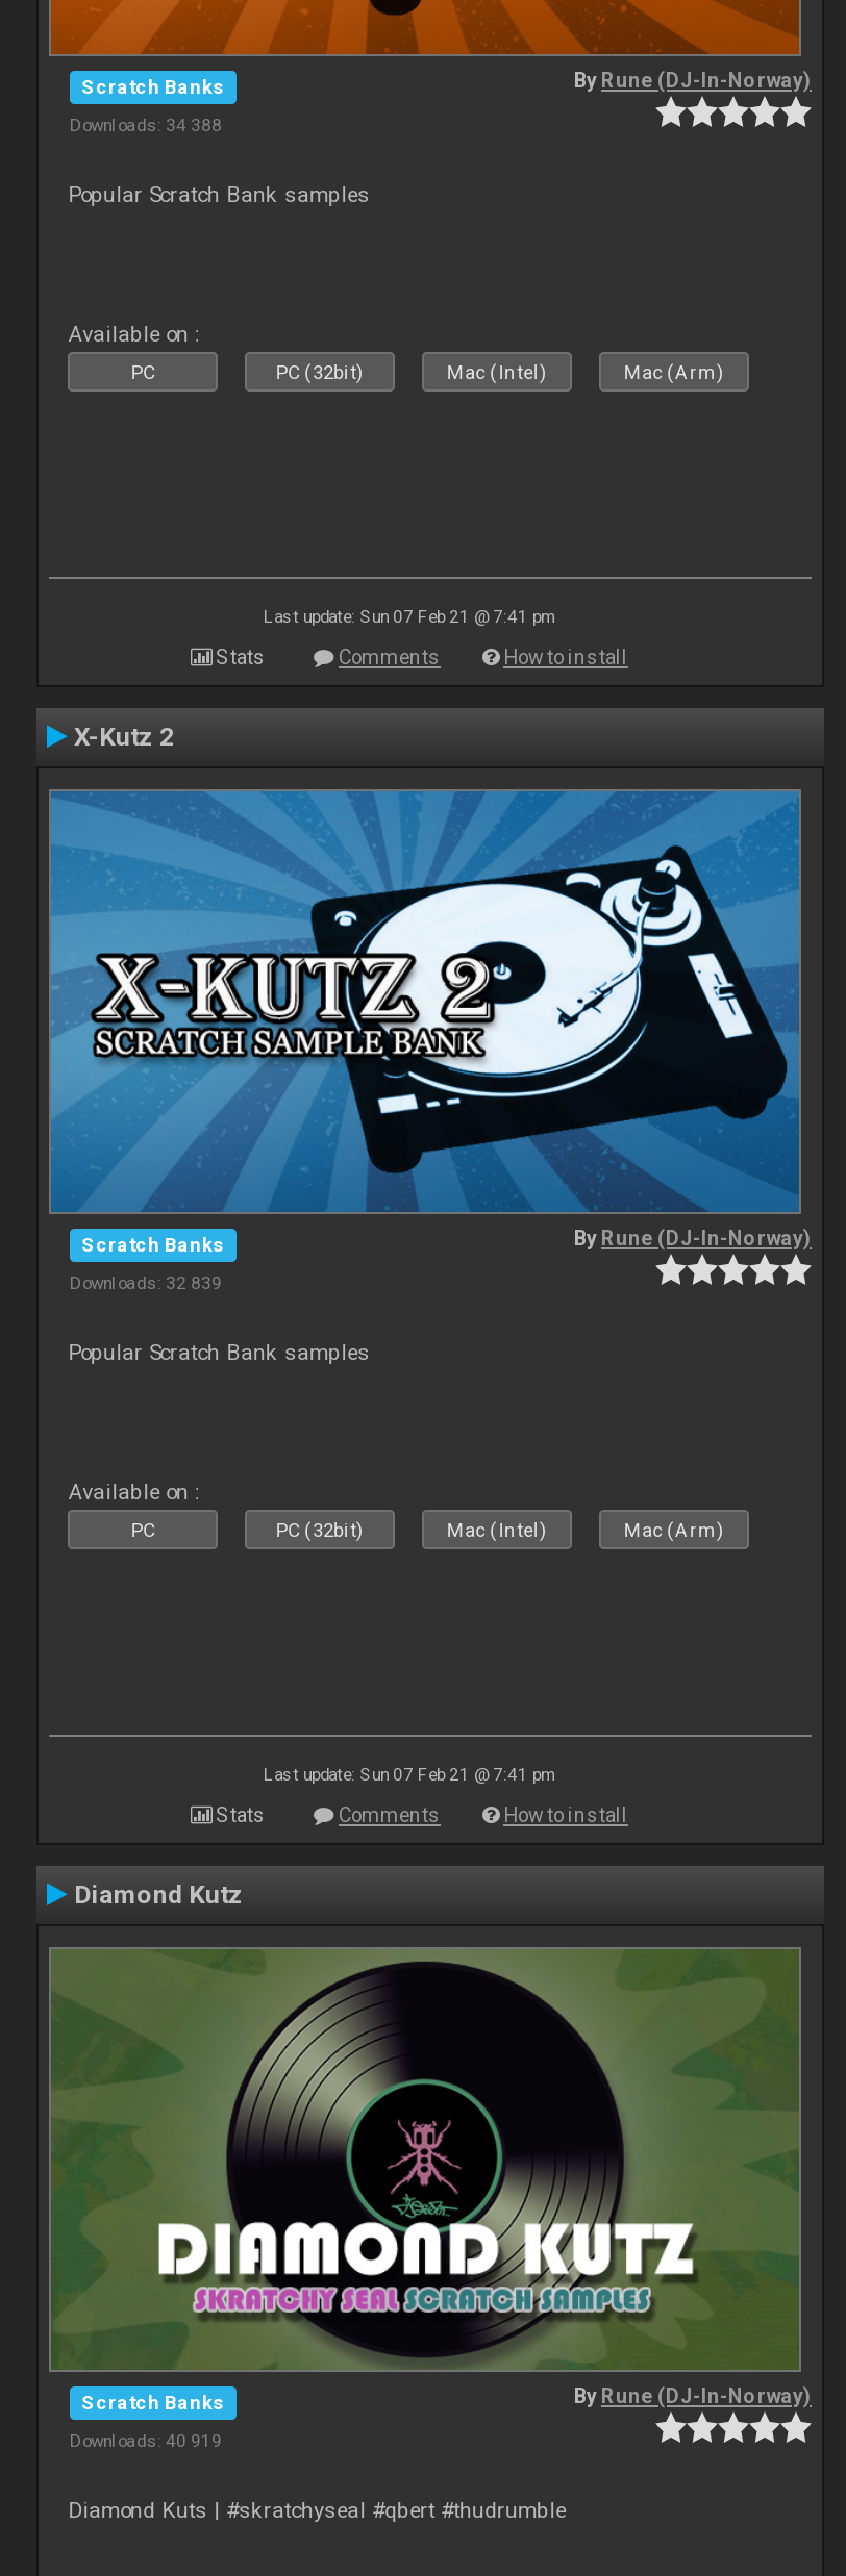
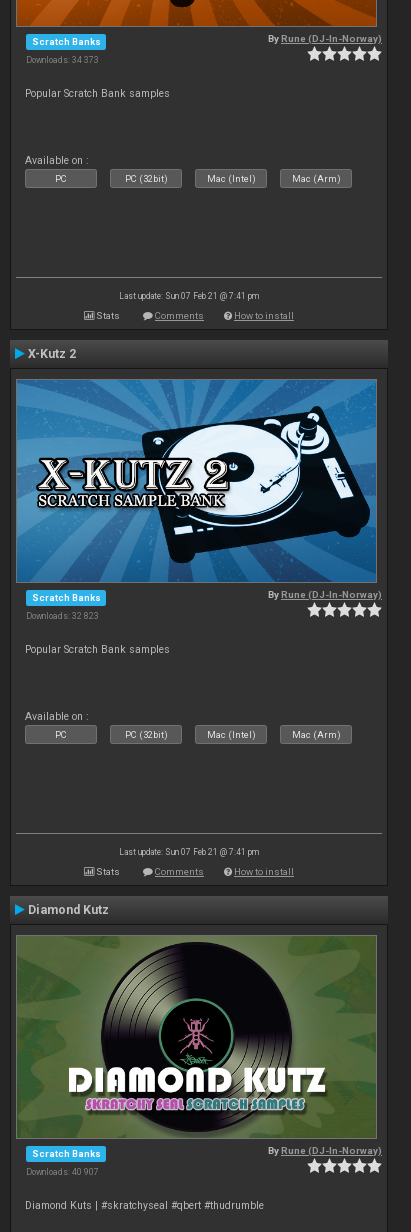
- Downloads: 34 388
+ Downloads: 34 373

- Downloads: 32 839
+ Downloads: 32 823

- Downloads: 40 919
+ Downloads: 40 907
